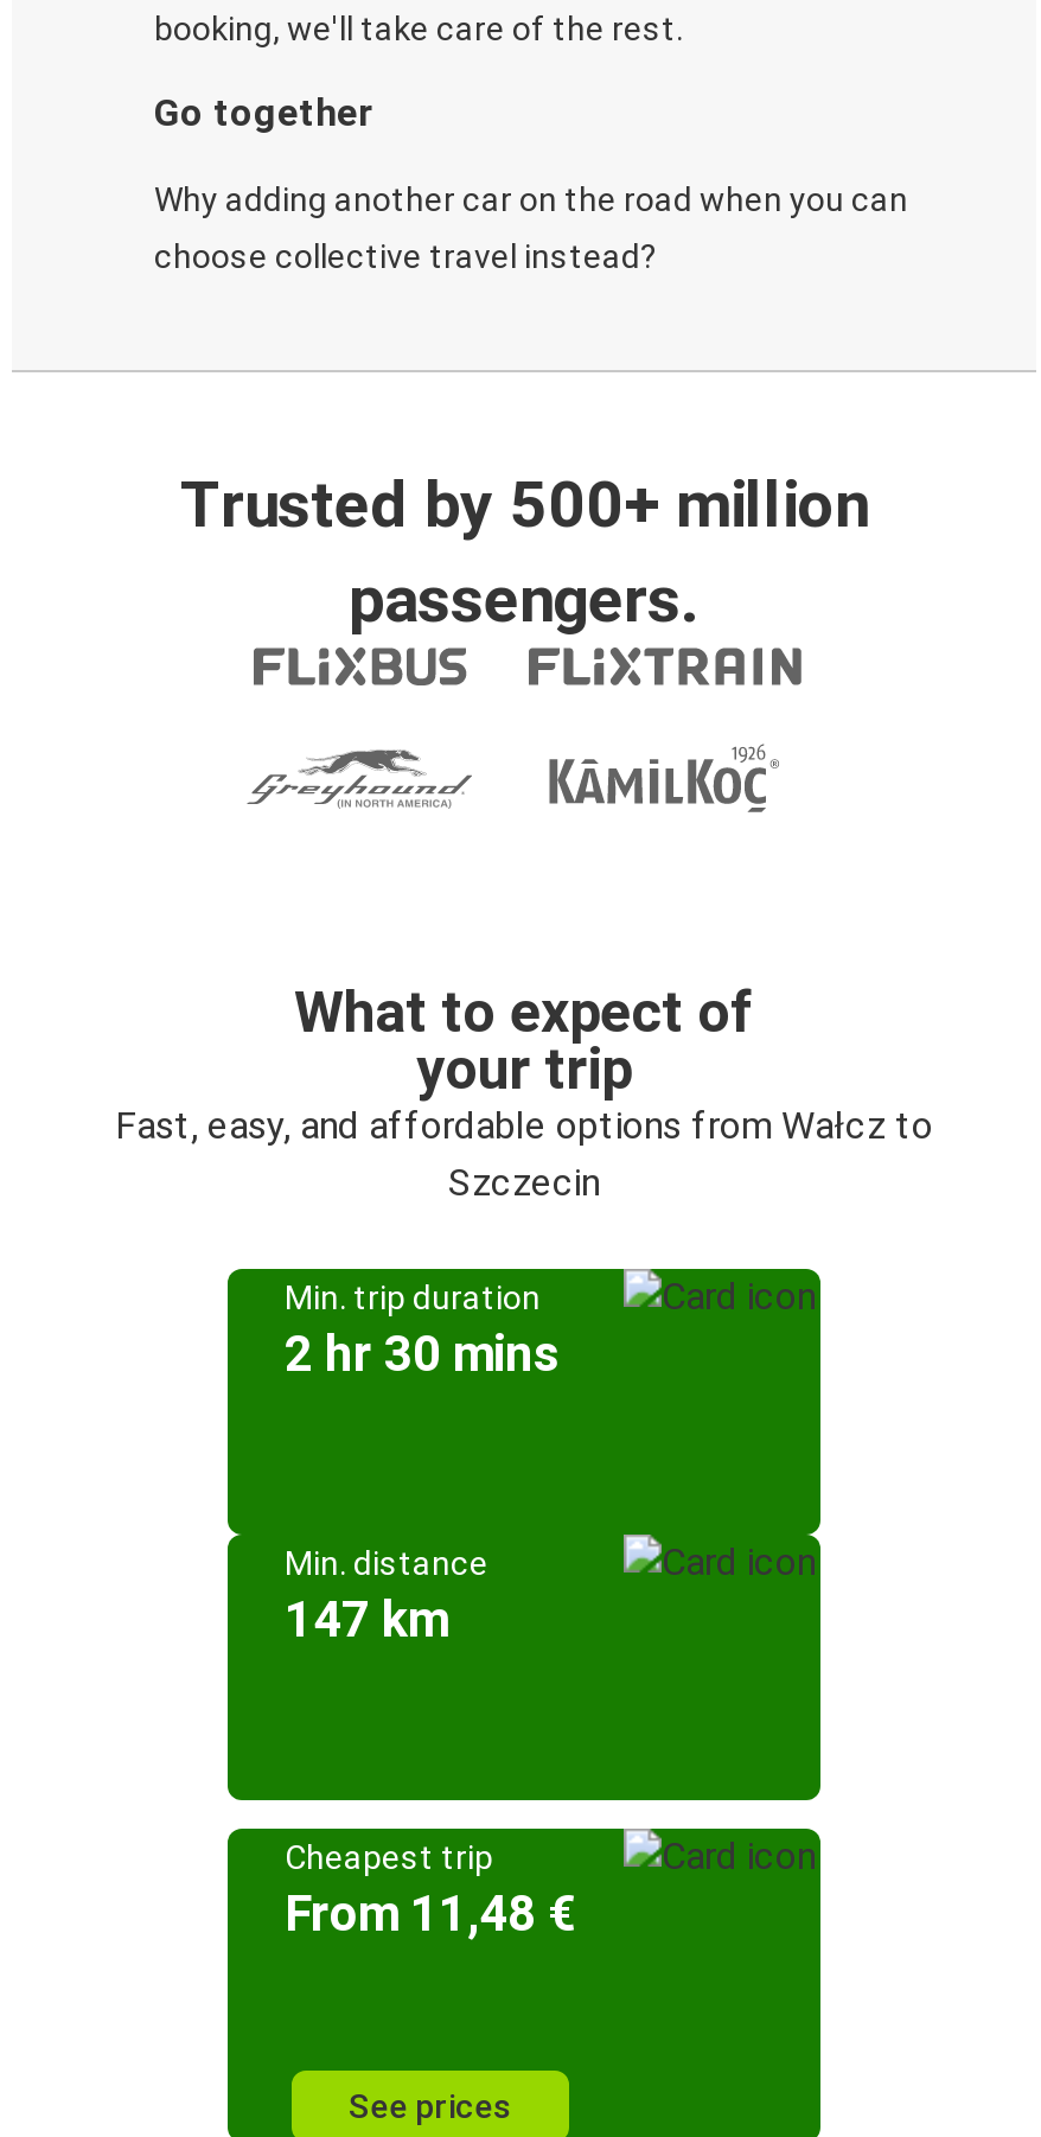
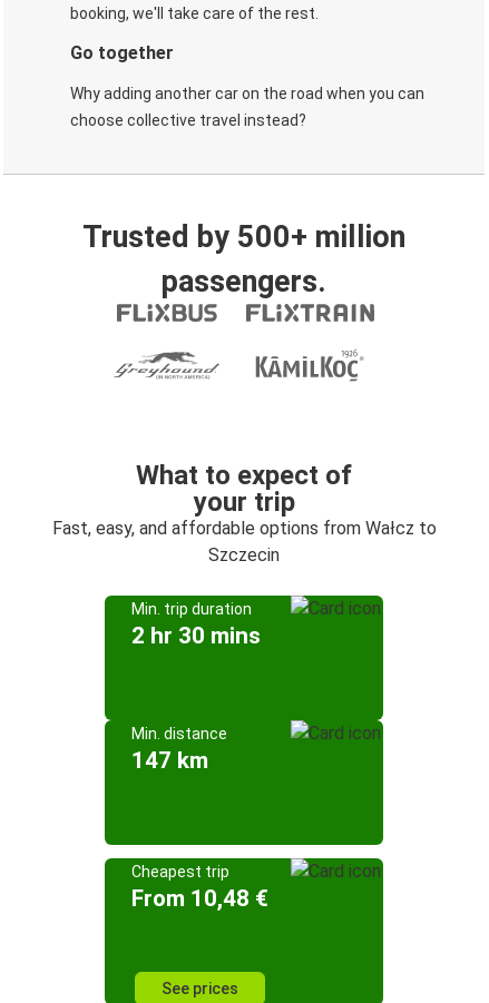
- From 11,48 €
+ From 10,48 €
